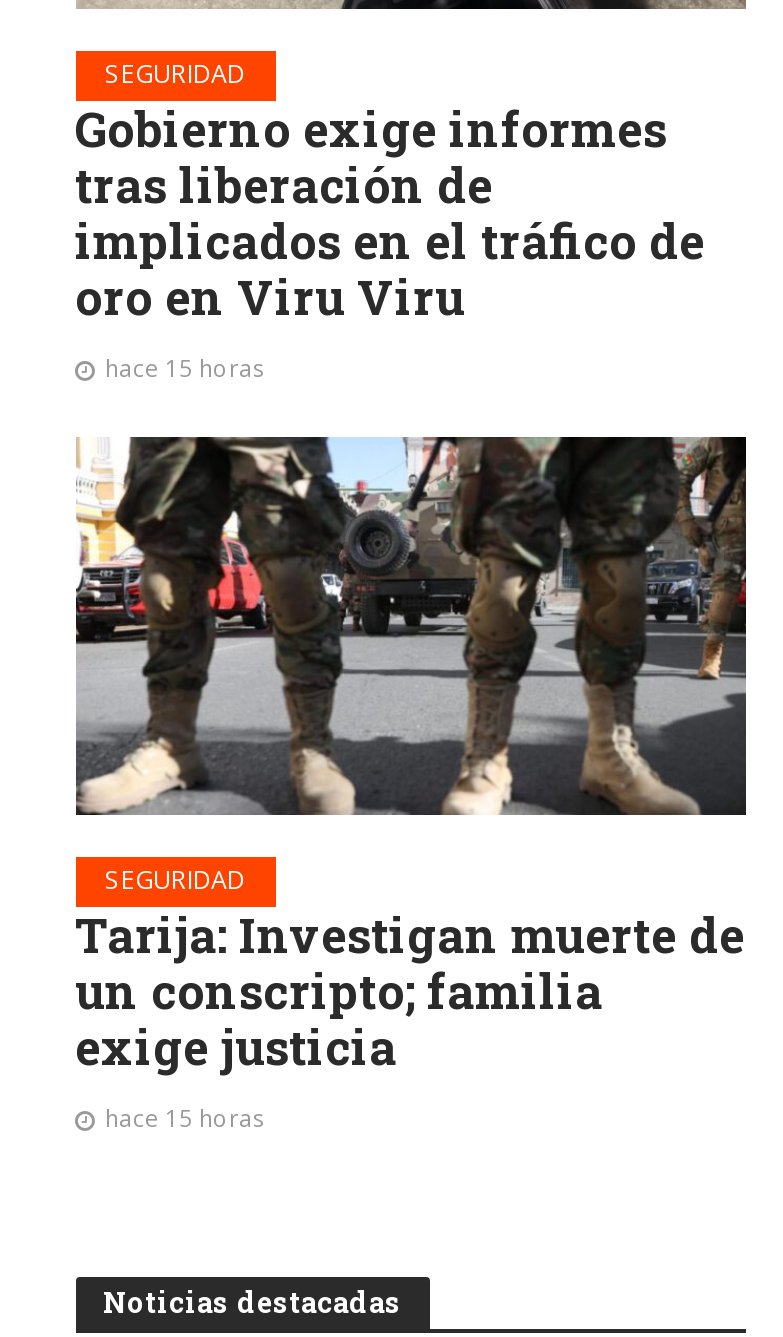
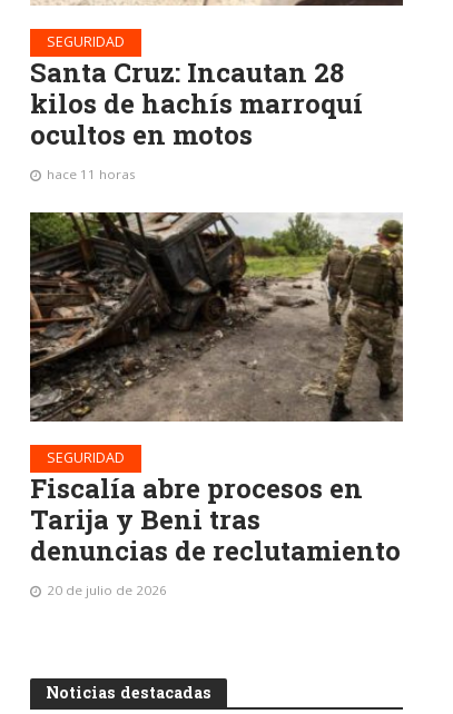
- Gobierno exige informes
- tras liberación de
- implicados en el tráfico de
- oro en Viru Viru
- hace 15 horas
+ Santa Cruz: Incautan 28
+ kilos de hachís marroquí
+ ocultos en motos
+ hace 11 horas

- [image]
+ [image]

- Tarija: Investigan muerte de
- un conscripto; familia
- exige justicia
- hace 15 horas
+ Fiscalía abre procesos en
+ Tarija y Beni tras
+ denuncias de reclutamiento
+ 20 de julio de 2026
